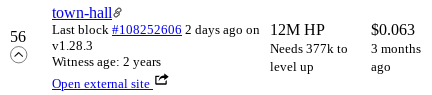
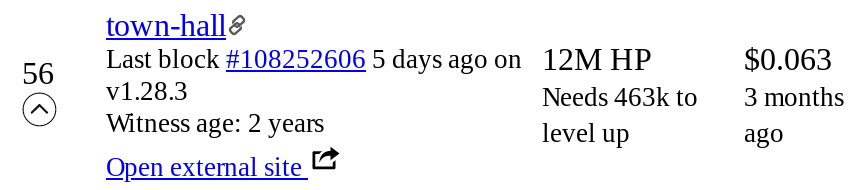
- Last block #108252606 2 days ago on
+ Last block #108252606 5 days ago on

- Needs 377k to 3 months
+ Needs 463k to 3 months
